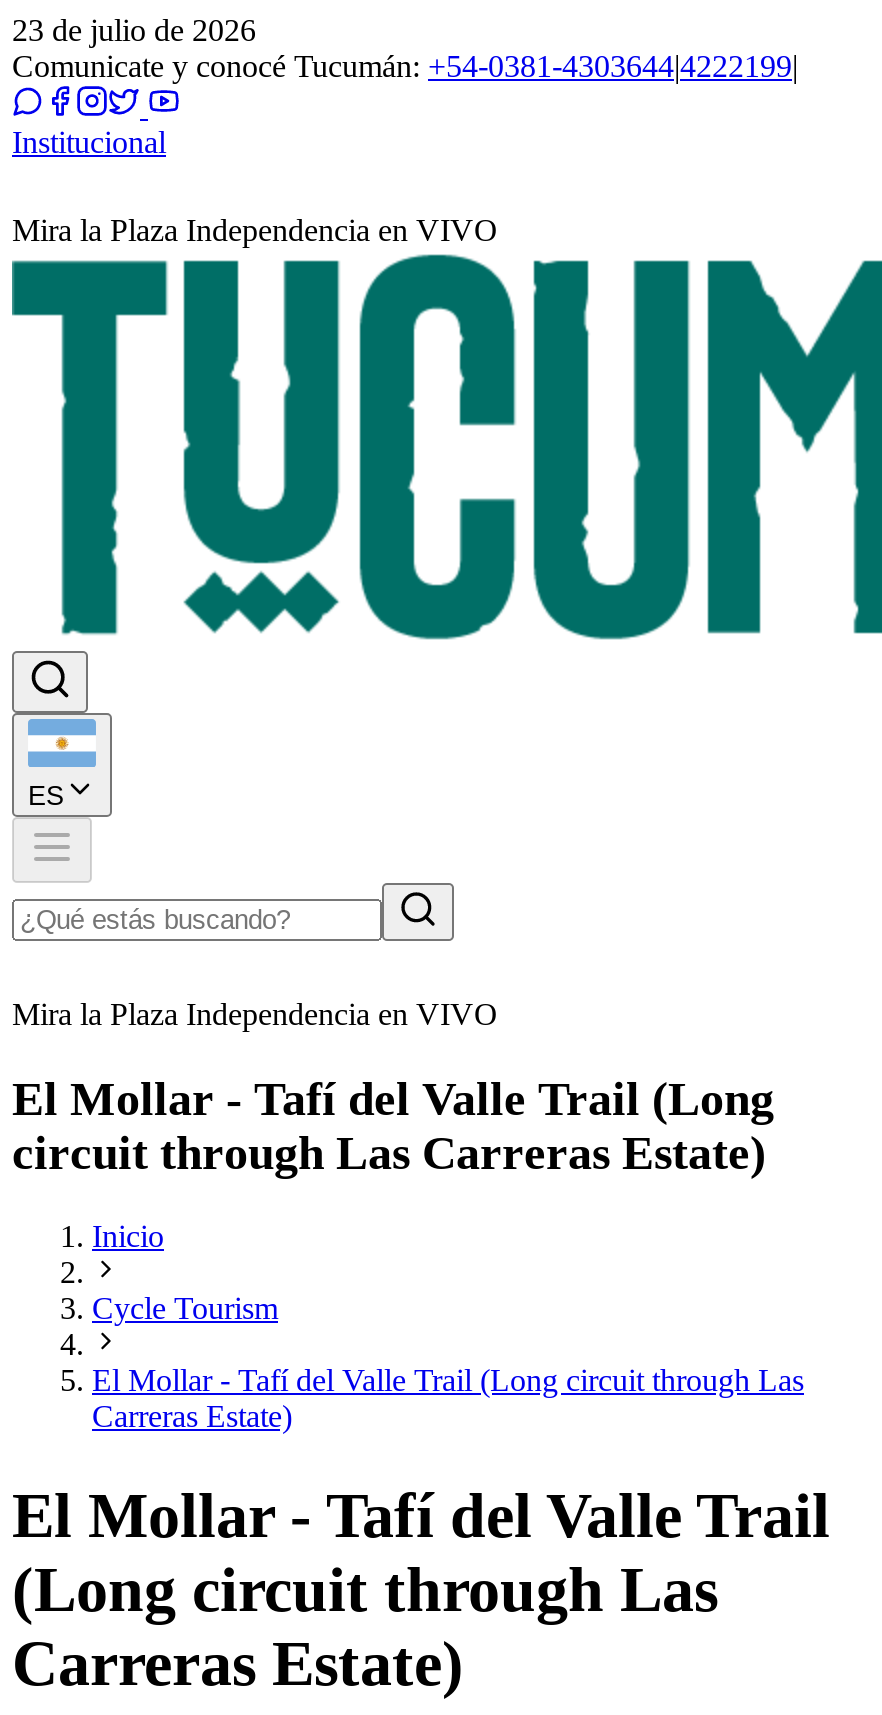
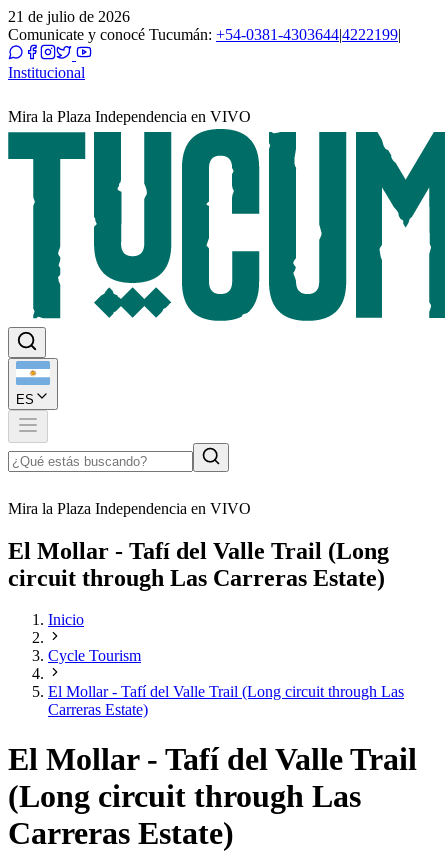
- 23 de julio de 2026
+ 21 de julio de 2026
